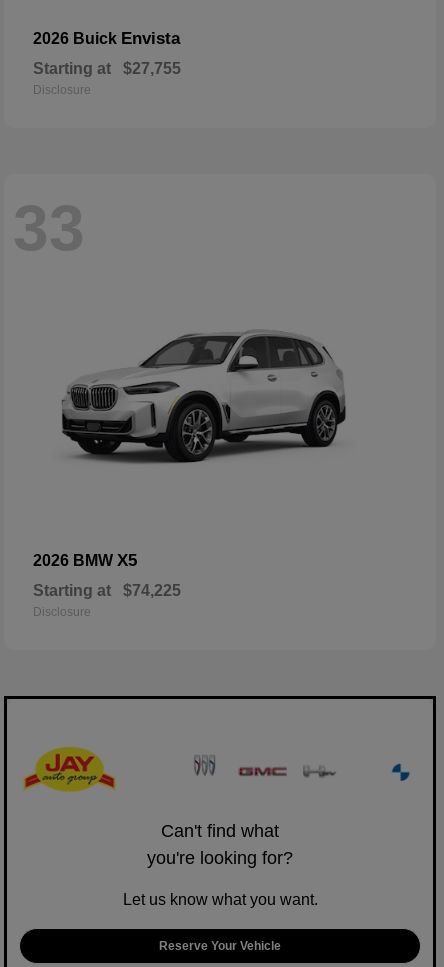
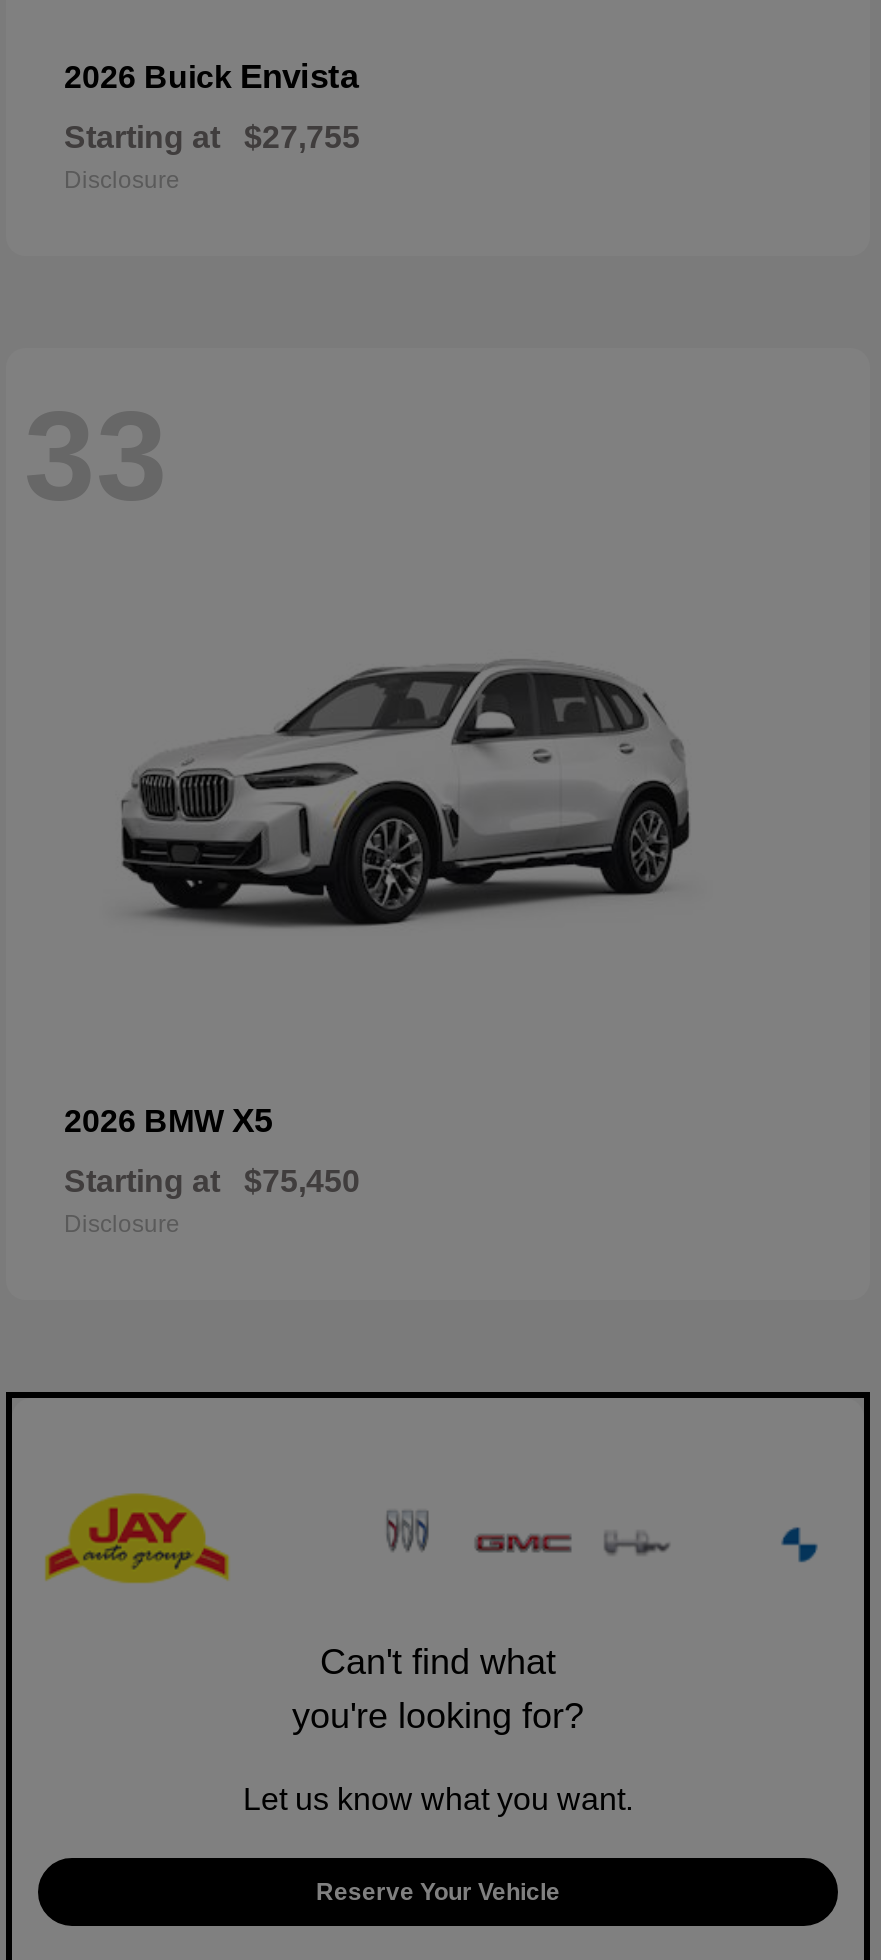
- Starting at $74,225
+ Starting at $75,450
